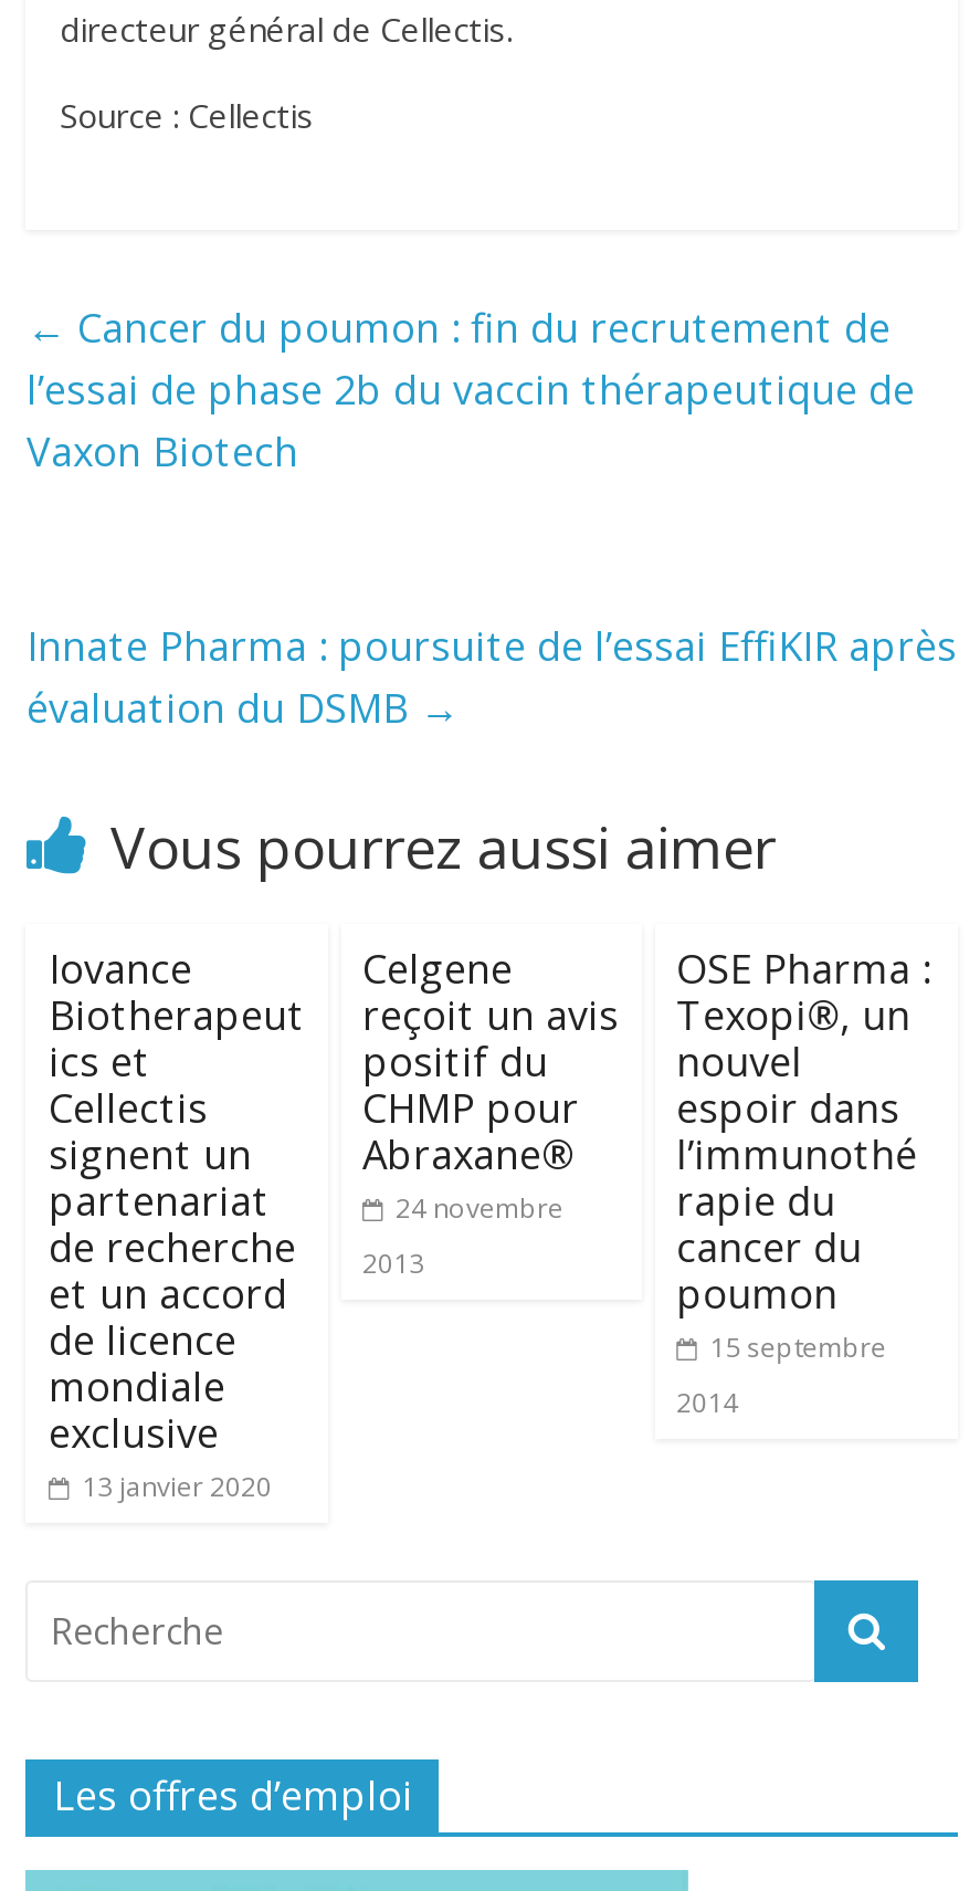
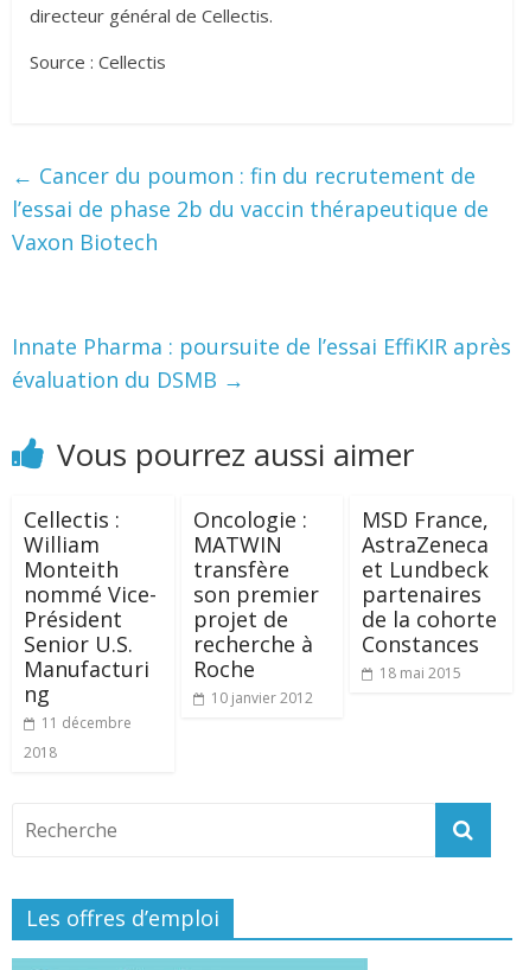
- Iovance
- Biotherapeut
- ics et
- Cellectis
- signent un
- partenariat
- de recherche
- et un accord
- de licence
- mondiale
- exclusive
- 13 janvier 2020
+ Cellectis :
+ William
+ Monteith
+ nommé Vice-
+ Président
+ Senior U.S.
+ Manufacturi
+ ng
+ 11 décembre
+ 2018

- Celgene
- reçoit un avis
- positif du
- CHMP pour
- Abraxane®
- 24 novembre
- 2013
+ Oncologie :
+ MATWIN
+ transfère
+ son premier
+ projet de
+ recherche à
+ Roche
+ 10 janvier 2012

- OSE Pharma :
- Texopi®, un
- nouvel
- espoir dans
- l’immunothé
- rapie du
- cancer du
- poumon
- 15 septembre
- 2014
+ MSD France,
+ AstraZeneca
+ et Lundbeck
+ partenaires
+ de la cohorte
+ Constances
+ 18 mai 2015
